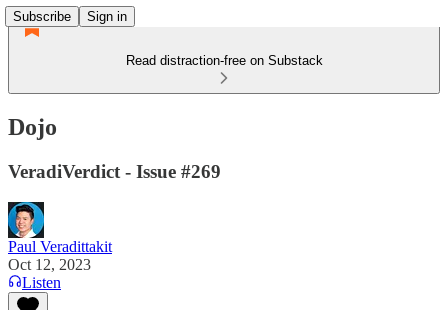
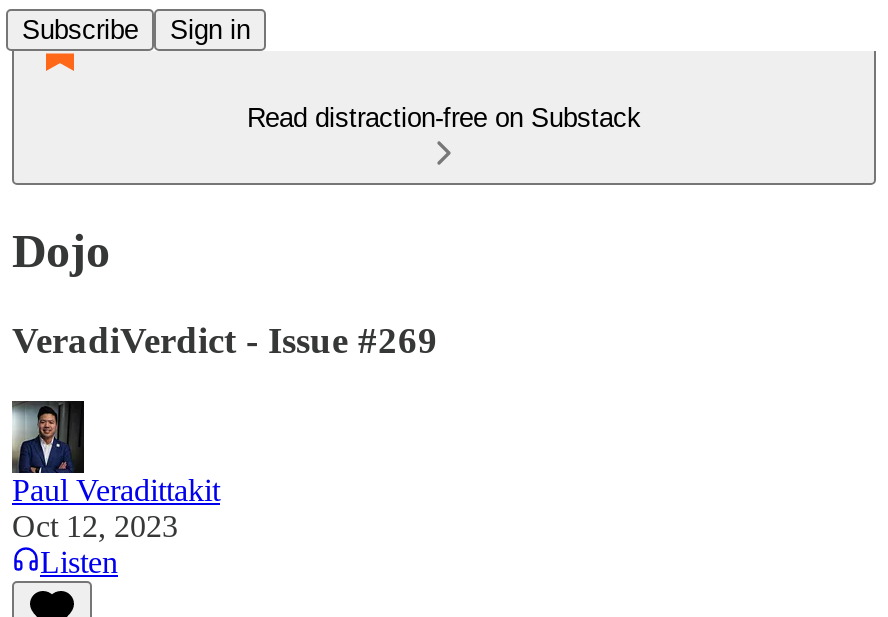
- [image]
+ [image]
